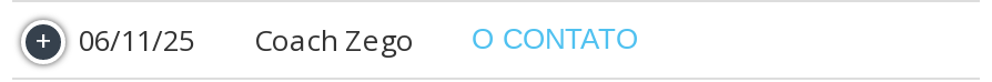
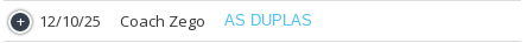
- 06/11/25
+ 12/10/25

- O CONTATO
+ AS DUPLAS
